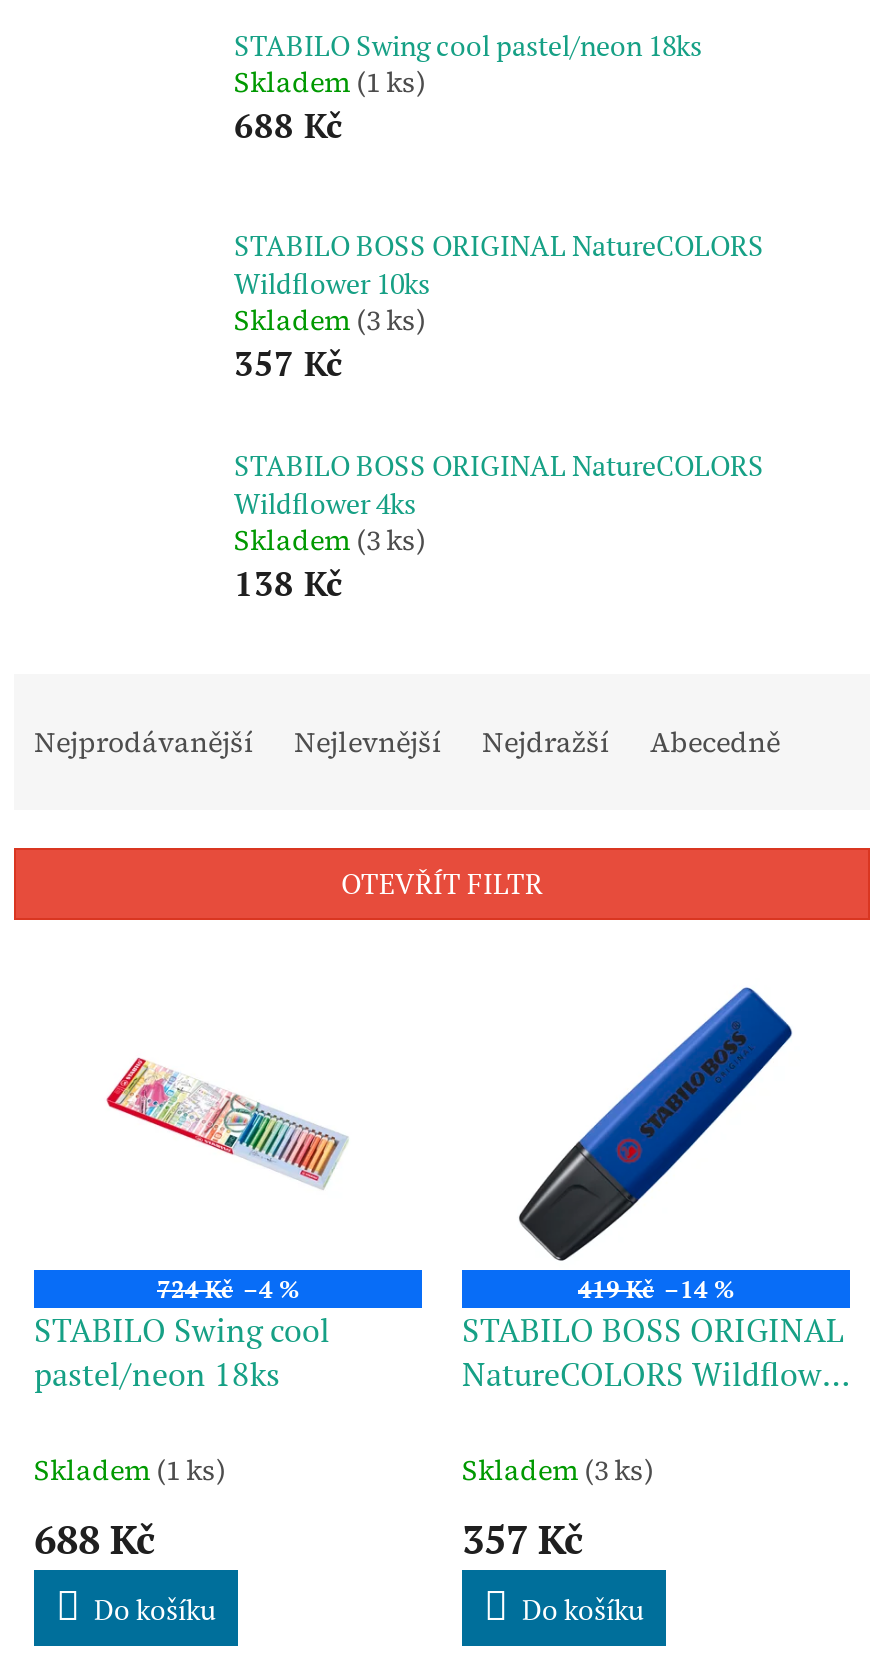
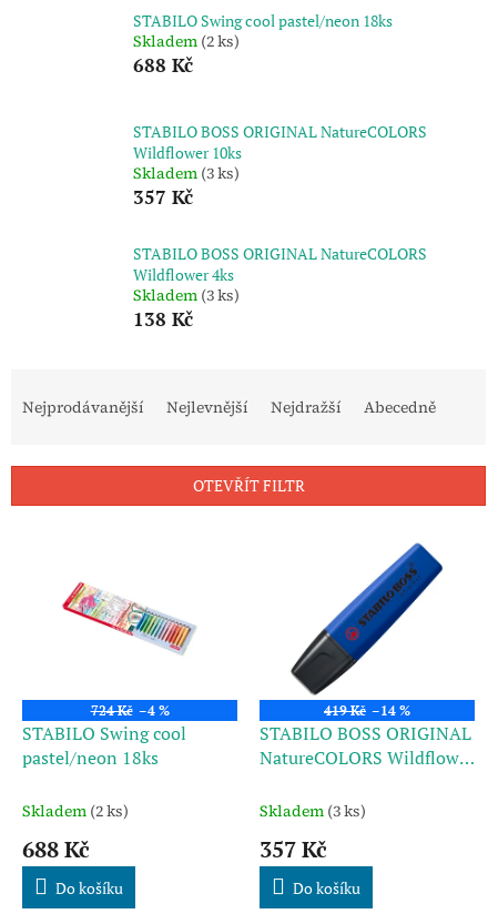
- Skladem (1 ks)
+ Skladem (2 ks)

- Skladem (1 ks)
+ Skladem (2 ks)
